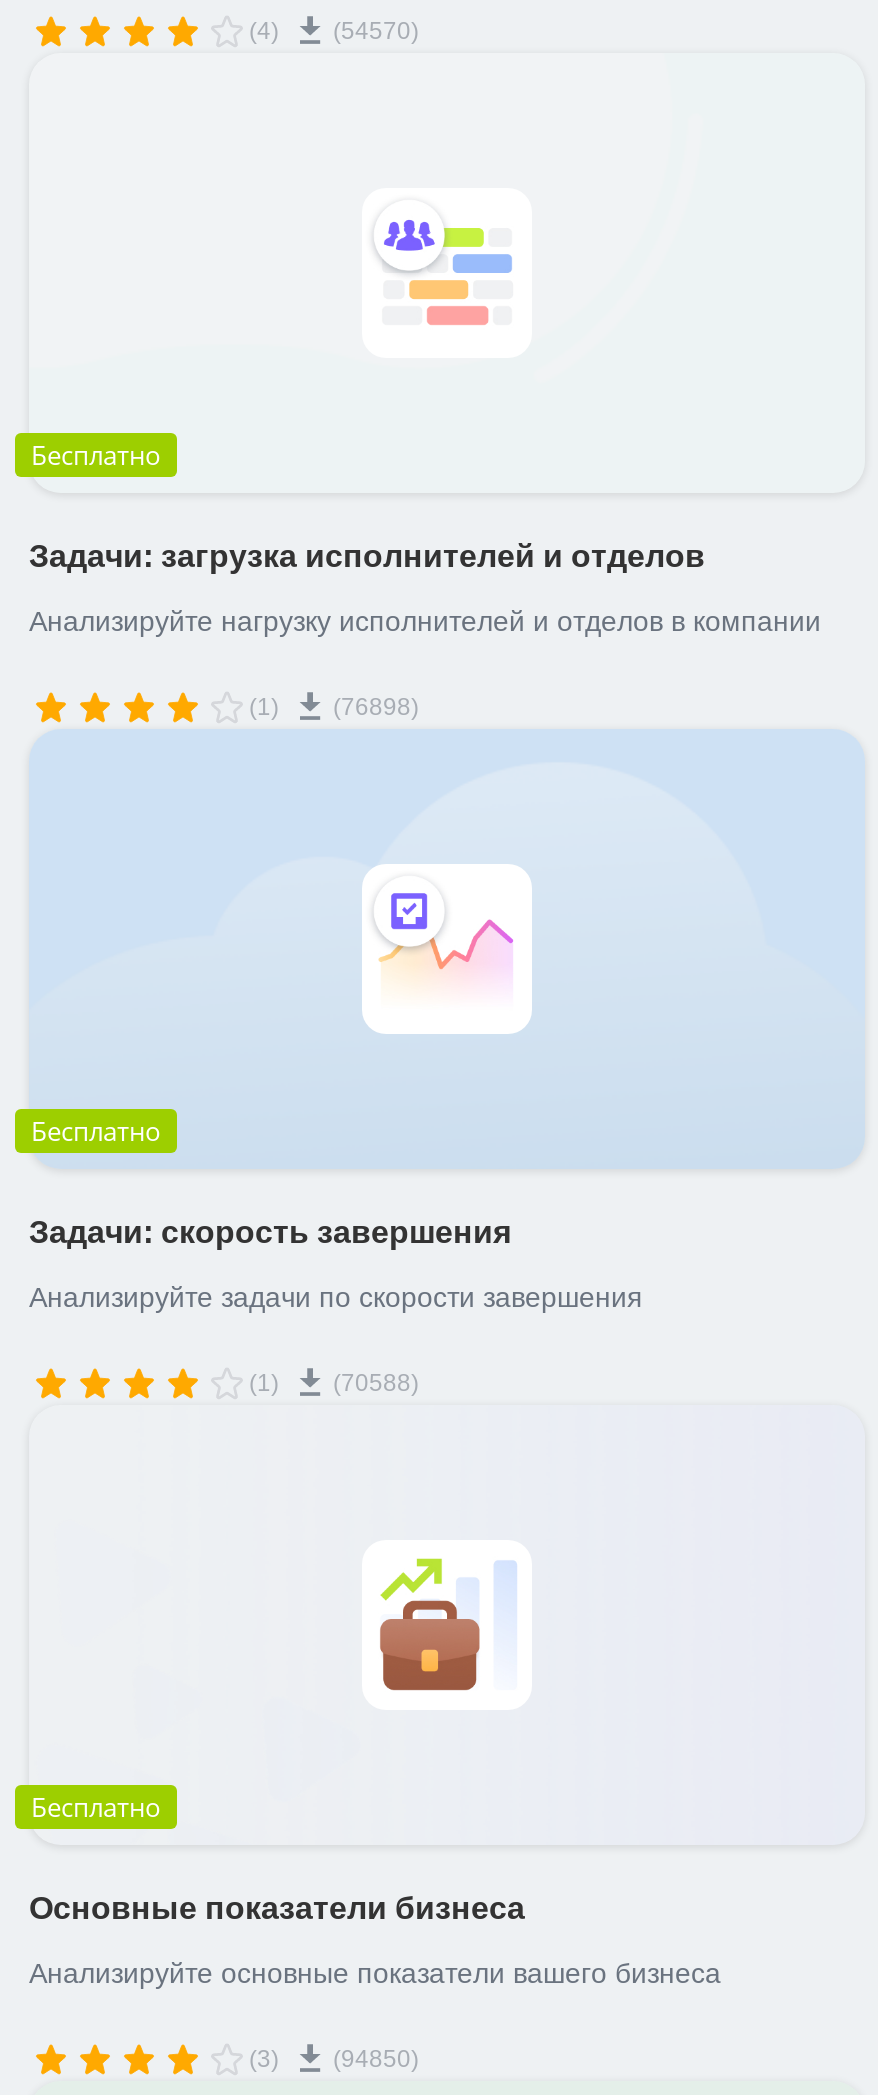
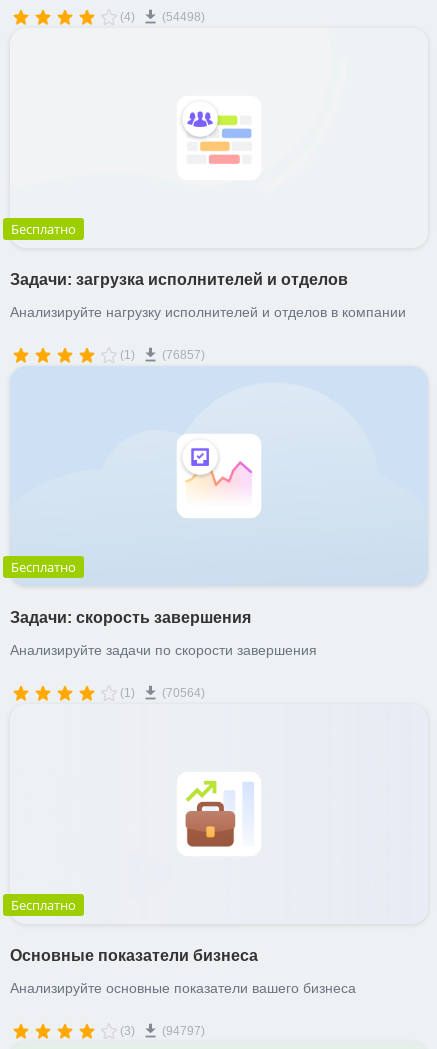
- (4) (54570)
+ (4) (54498)

- (1) (76898)
+ (1) (76857)

- (1) (70588)
+ (1) (70564)

- (3) (94850)
+ (3) (94797)
